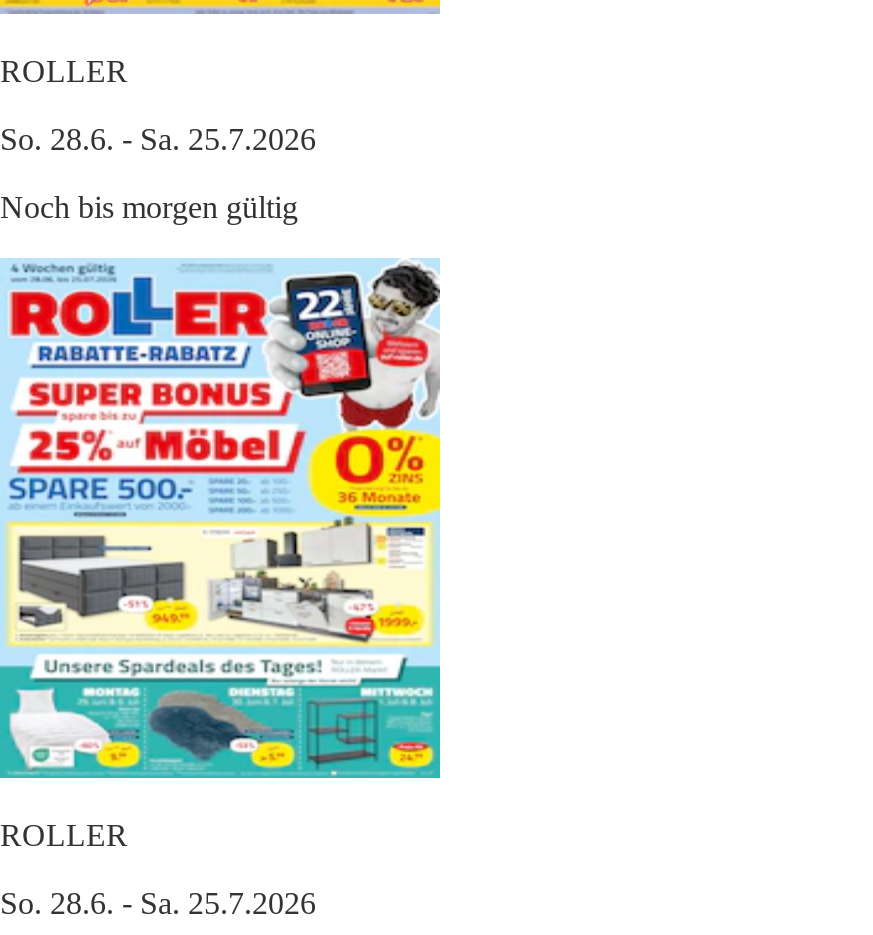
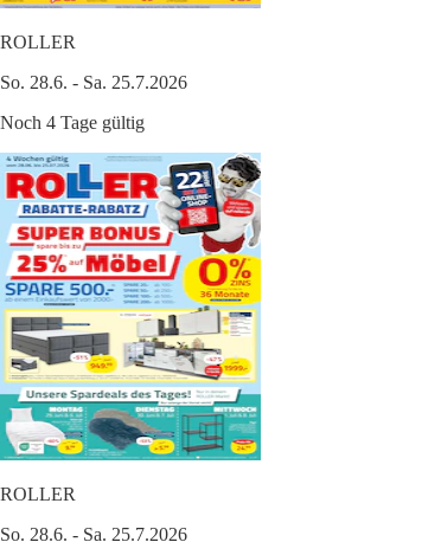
- Noch bis morgen gültig
+ Noch 4 Tage gültig
